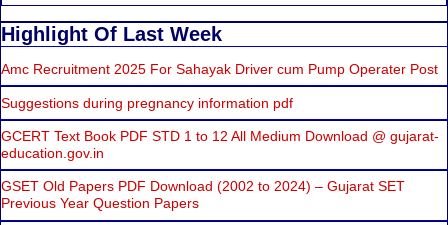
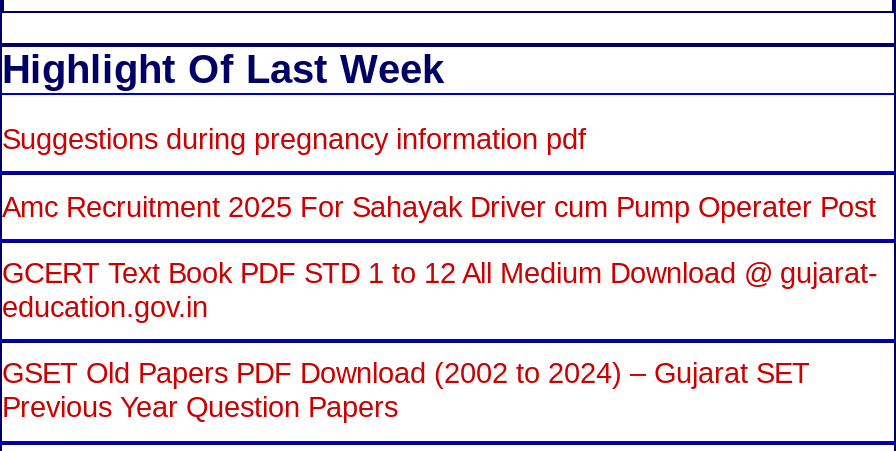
moved down: Amc Recruitment 2025 For Sahayak Driver cum Pump Operater Post

moved up: Suggestions during pregnancy information pdf
